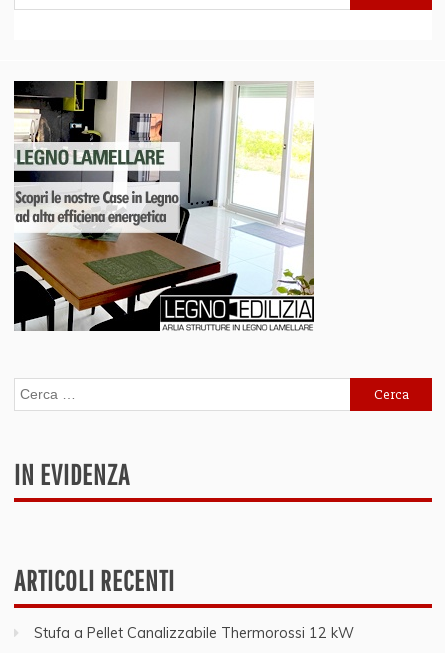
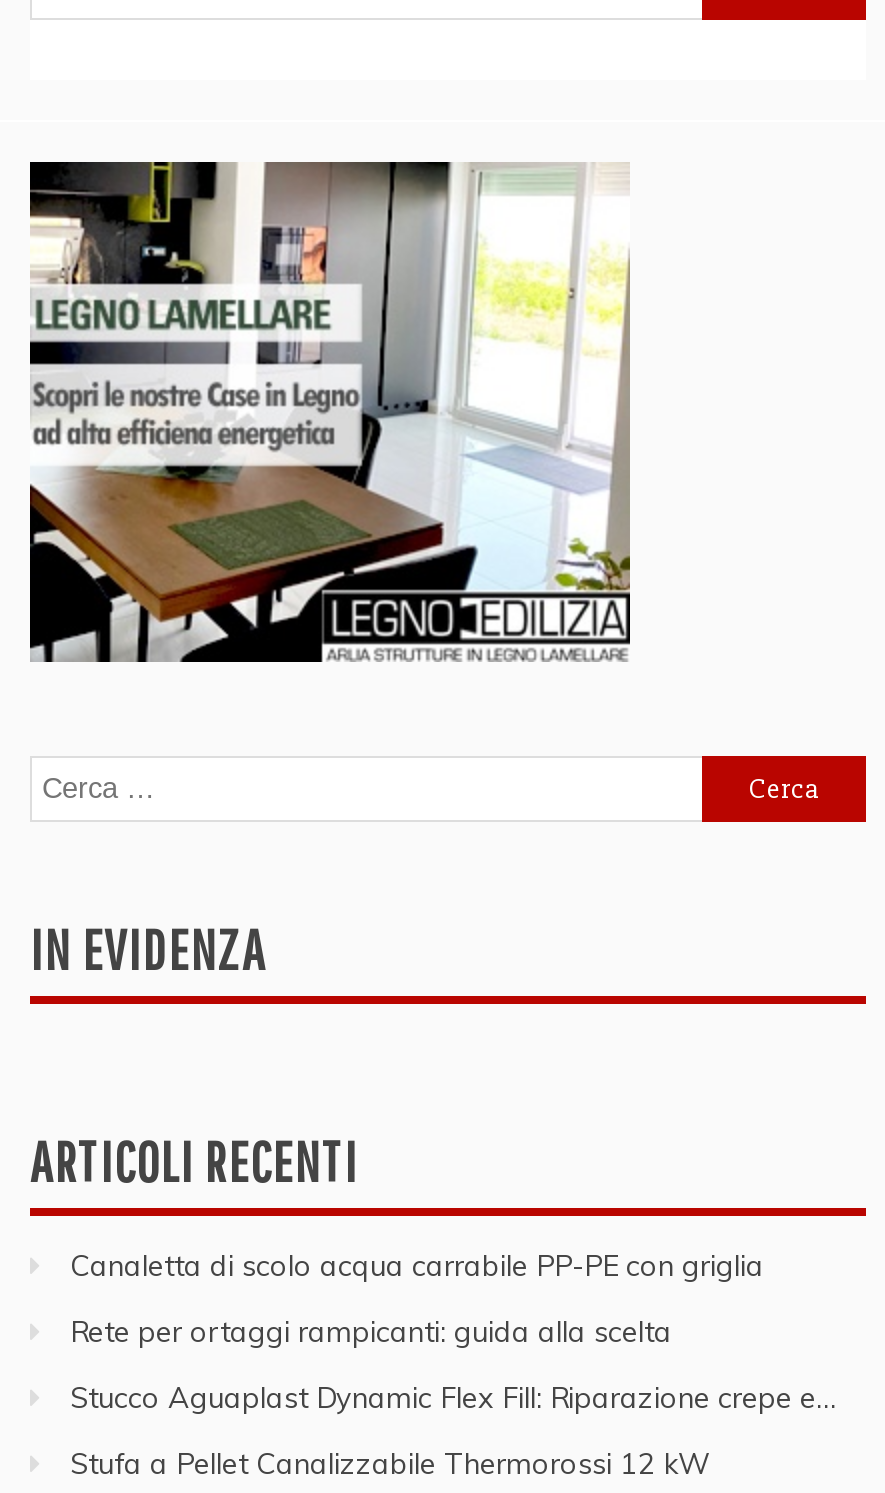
+ Canaletta di scolo acqua carrabile PP-PE con griglia
+ Rete per ortaggi rampicanti: guida alla scelta
+ Stucco Aguaplast Dynamic Flex Fill: Riparazione crepe e…
